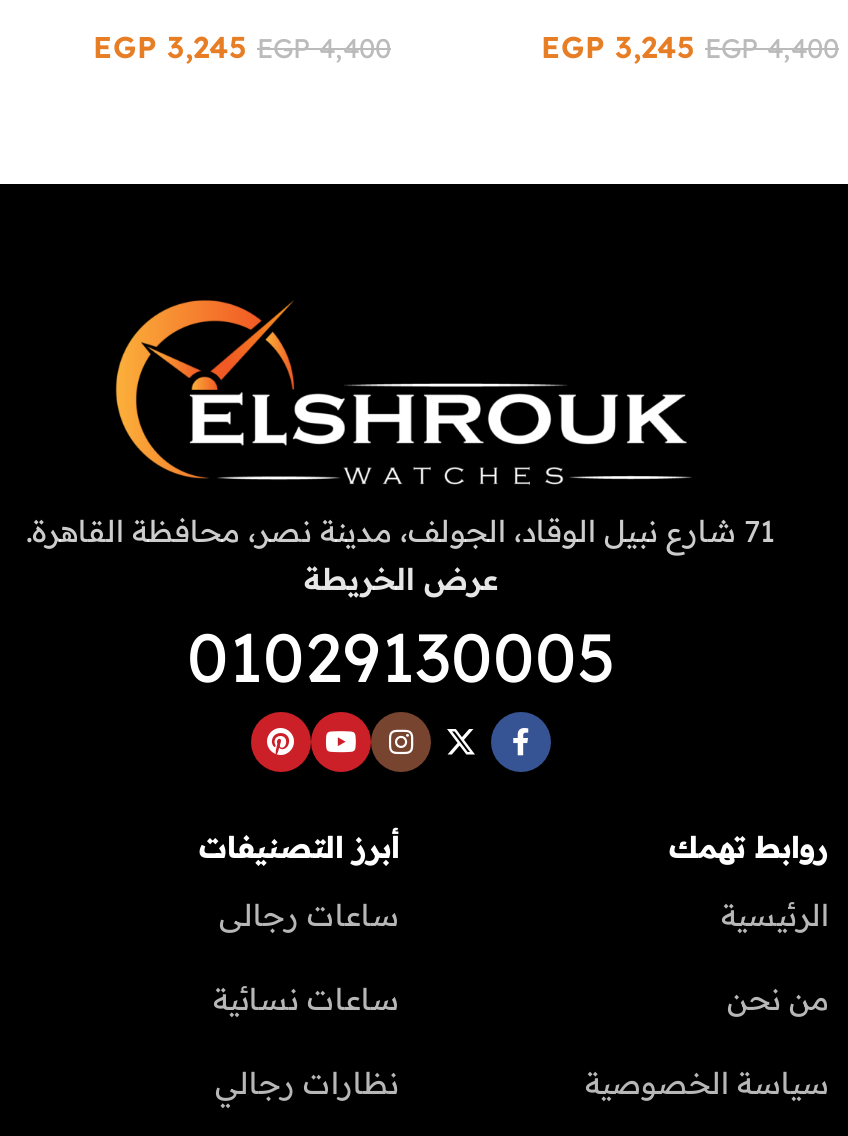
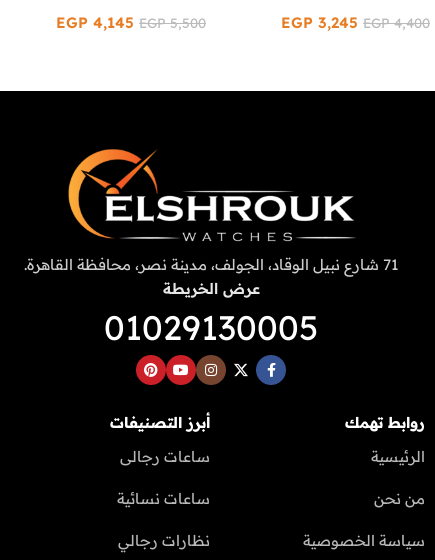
- EGP 3,245
+ EGP 4,145

- EGP4,400
+ EGP5,500
